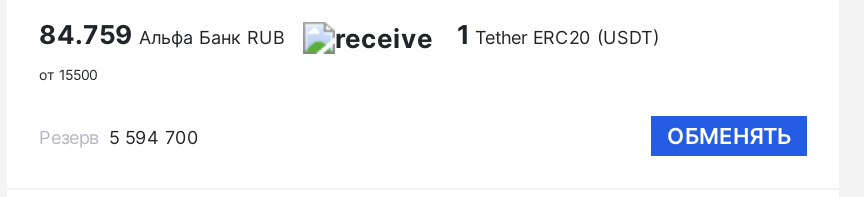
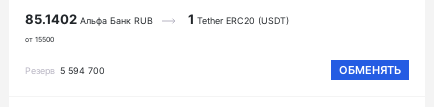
- 84.759 Альфа Банк RUB
+ 85.1402 Альфа Банк RUB
